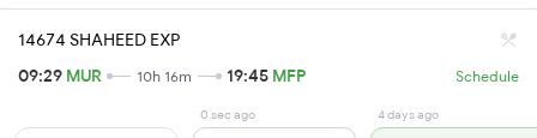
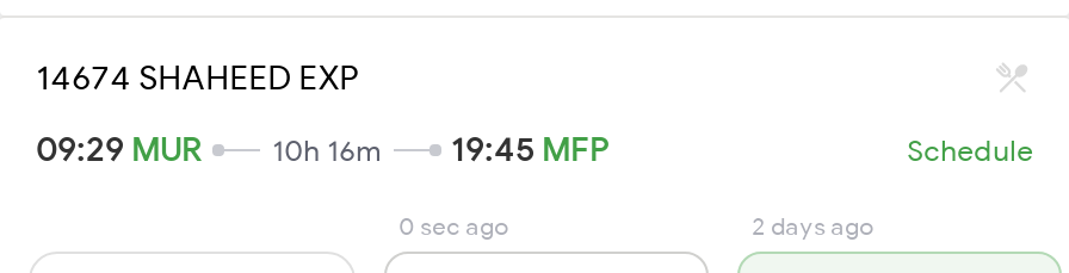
- 4 days ago
+ 2 days ago
